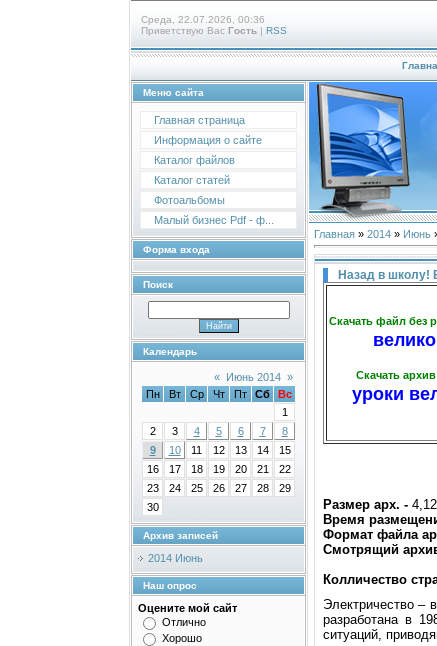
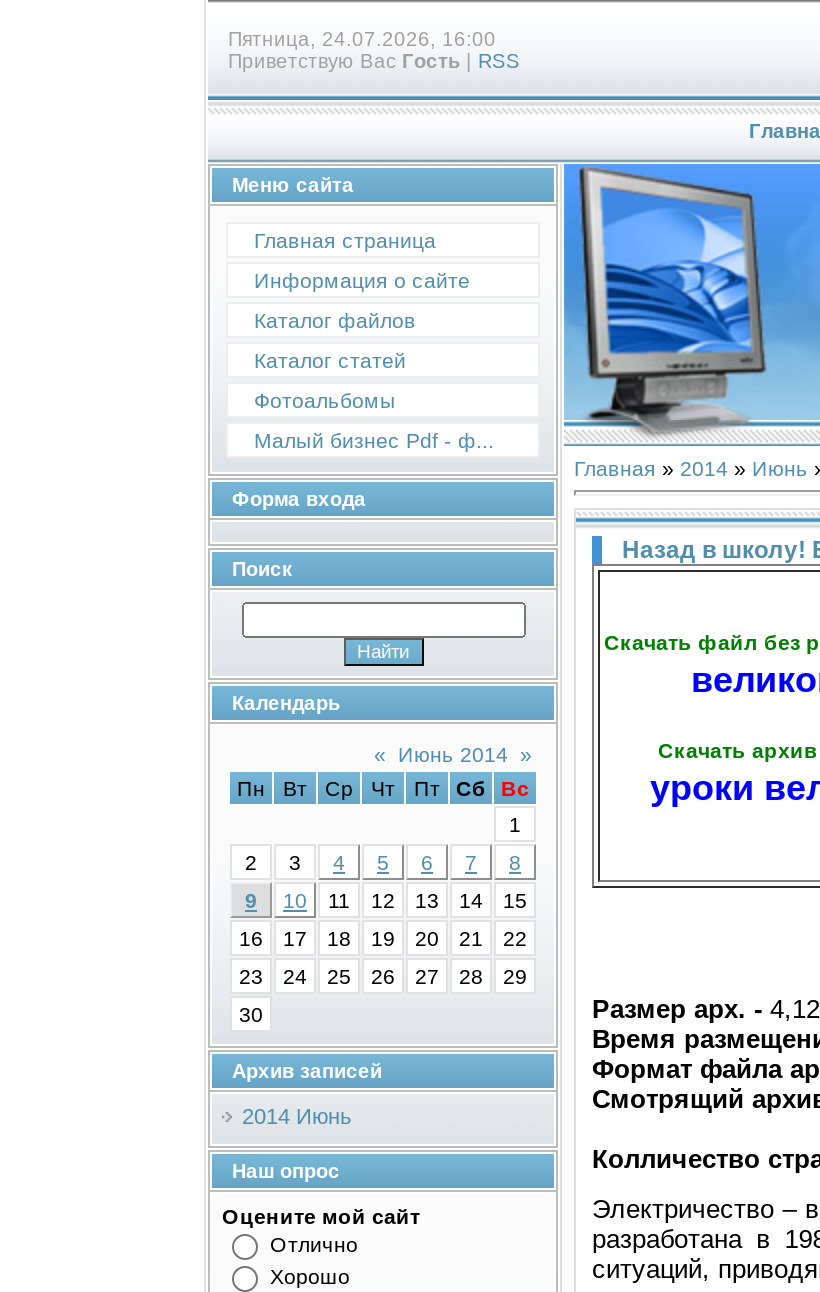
- Среда, 22.07.2026, 00:36
+ Пятница, 24.07.2026, 16:00
